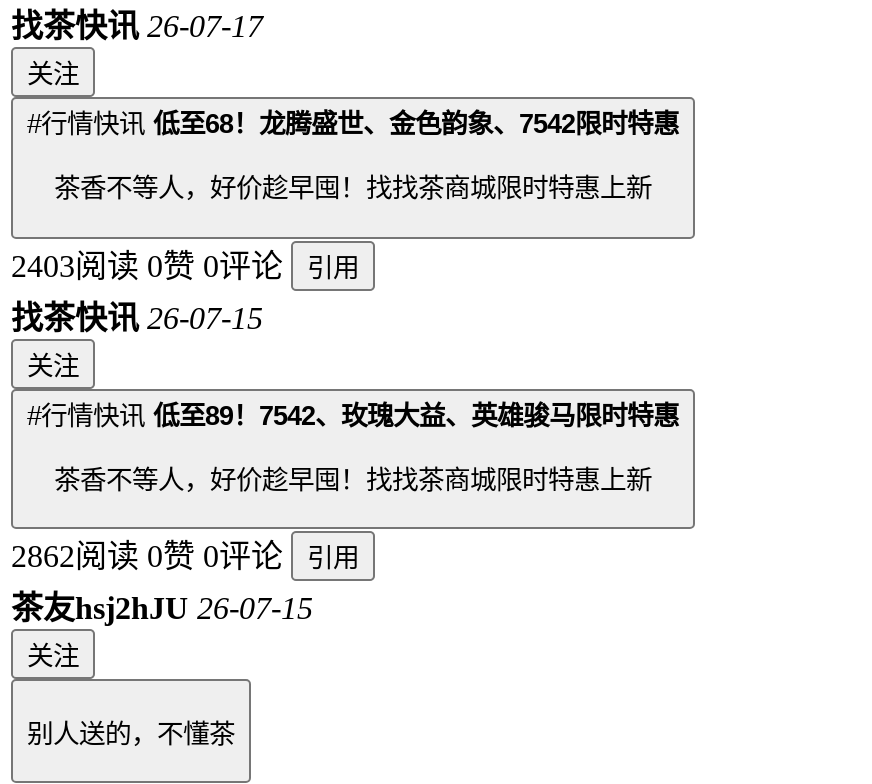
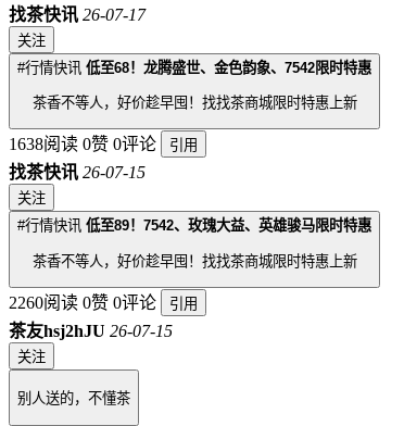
- 2403阅读 0赞 0评论 引用
+ 1638阅读 0赞 0评论 引用

- 2862阅读 0赞 0评论 引用
+ 2260阅读 0赞 0评论 引用
